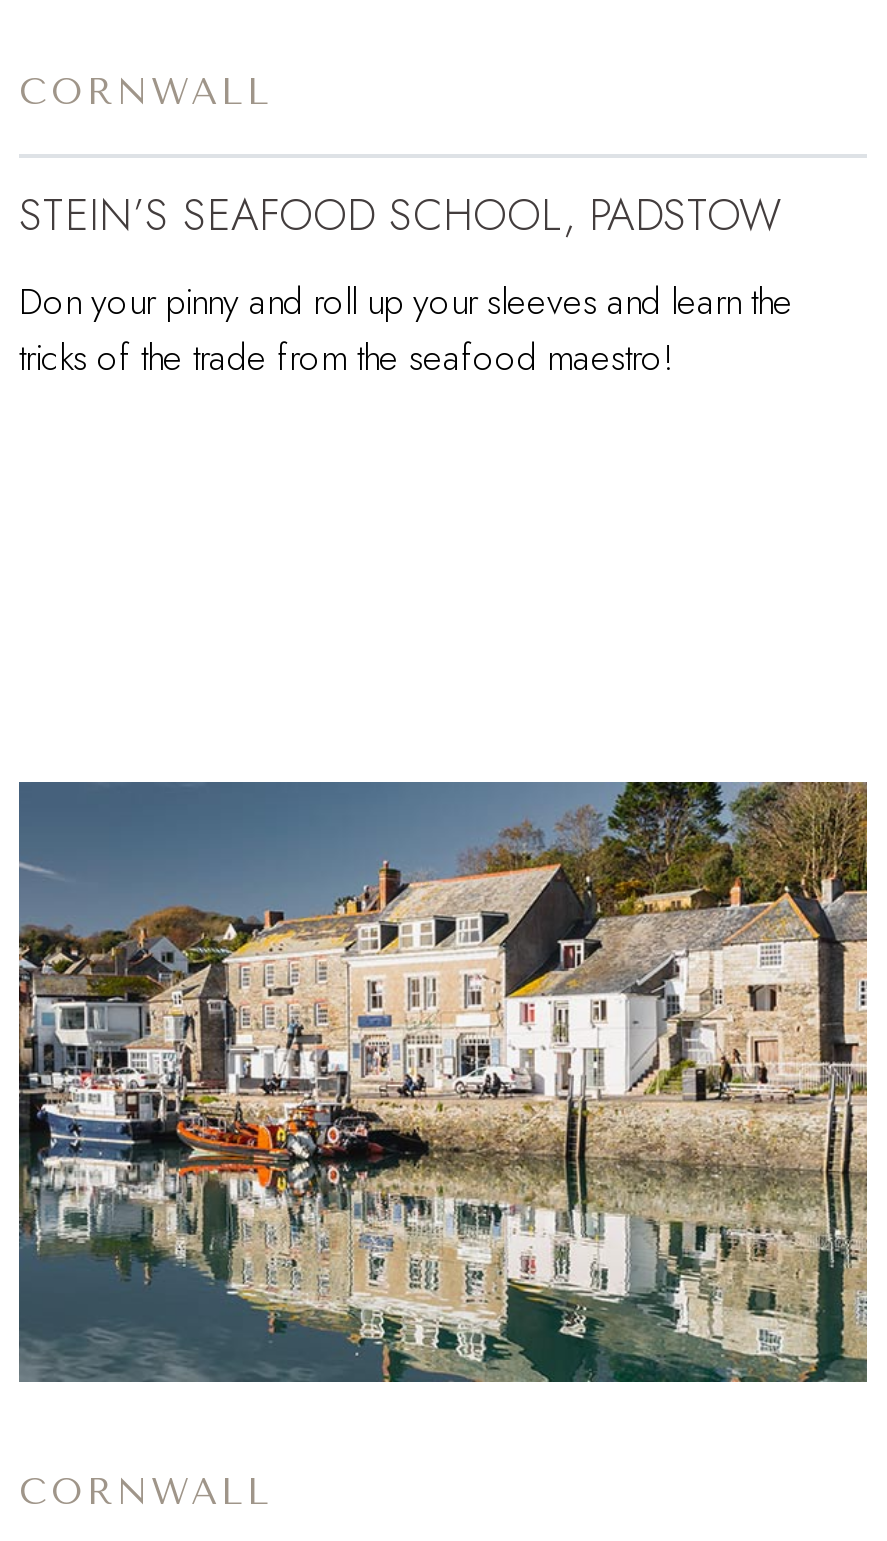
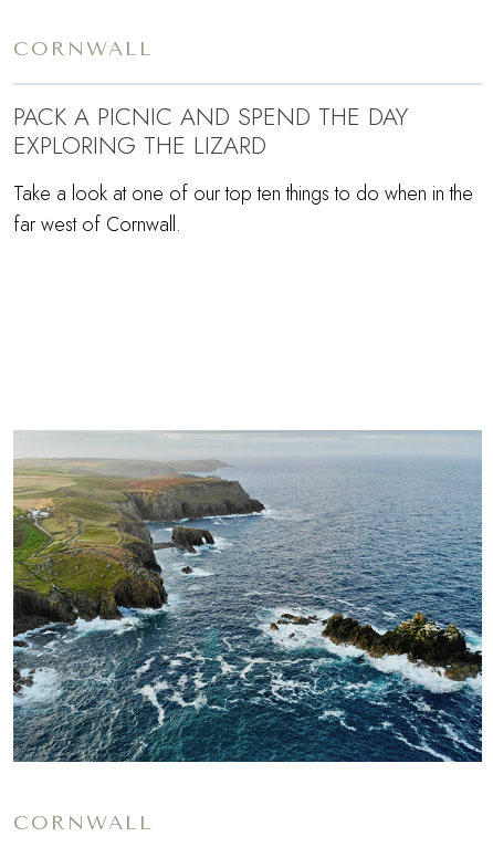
- STEIN’S SEAFOOD SCHOOL, PADSTOW
+ PACK A PICNIC AND SPEND THE DAY
+ EXPLORING THE LIZARD

- Don your pinny and roll up your sleeves and learn the
- tricks of the trade from the seafood maestro!
+ Take a look at one of our top ten things to do when in the
+ far west of Cornwall.

- [image]
+ [image]
